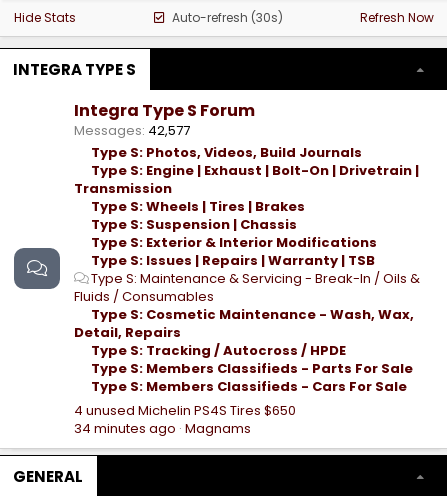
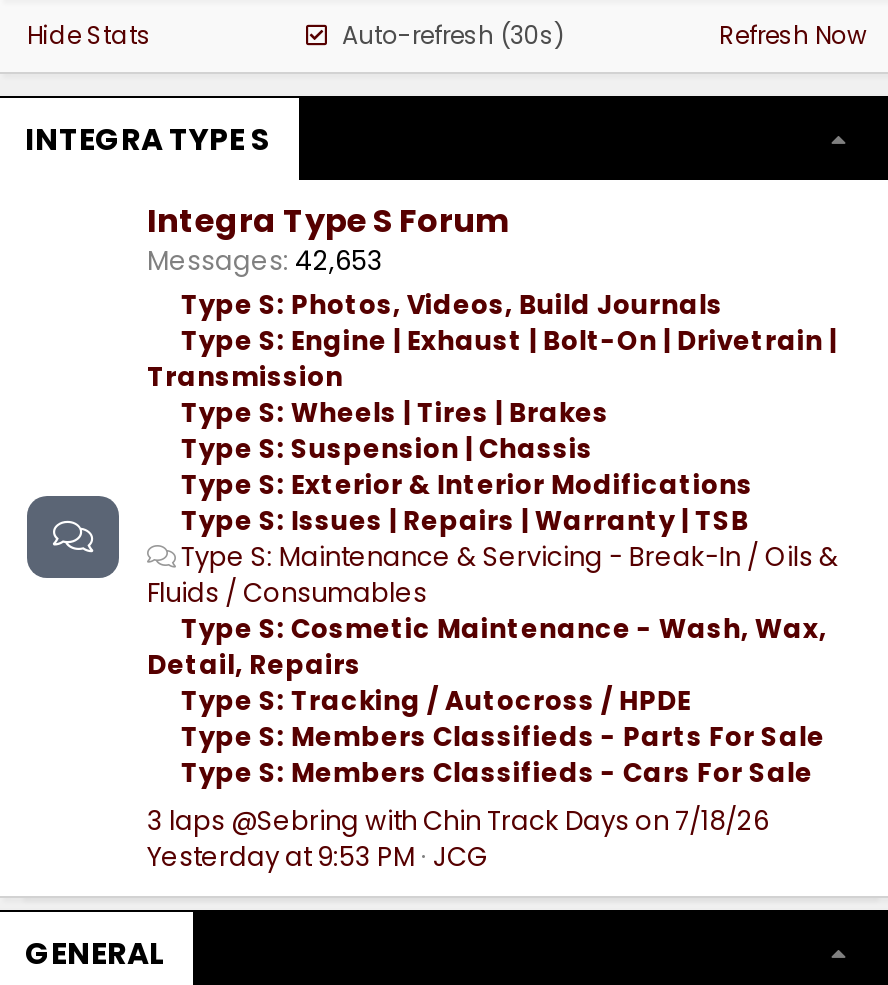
- Messages 42,577
+ Messages 42,653

- 4 unused Michelin PS4S Tires $650
- 34 minutes ago Magnams
+ 3 laps @Sebring with Chin Track Days on 7/18/26
+ Yesterday at 9:53 PM JCG
